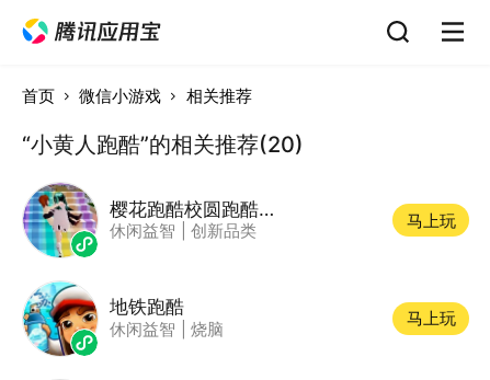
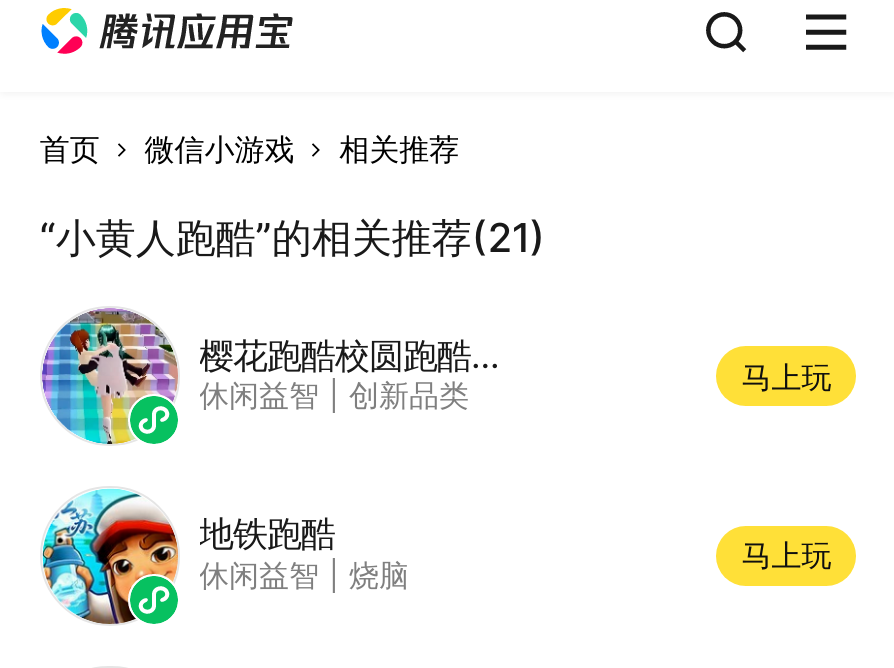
- “小黄人跑酷”的相关推荐(20)
+ “小黄人跑酷”的相关推荐(21)
